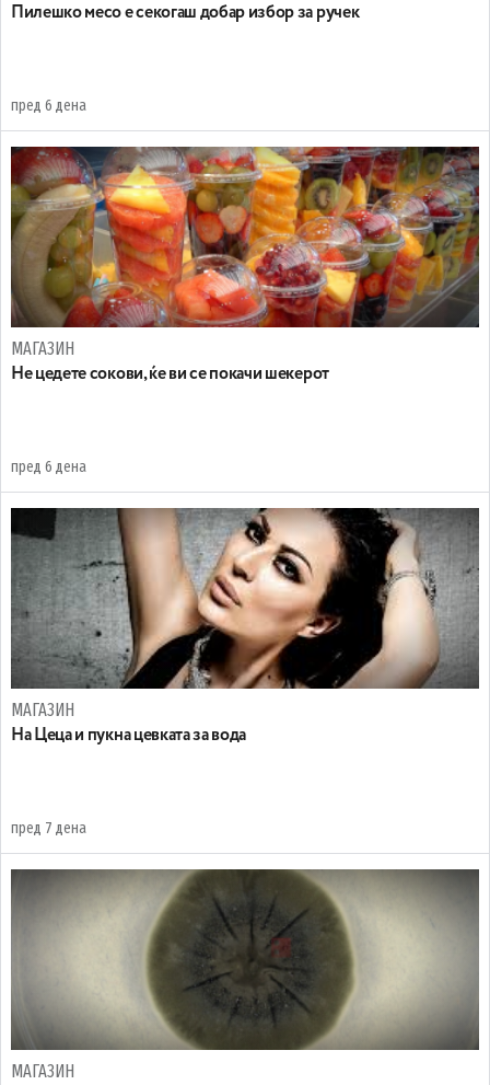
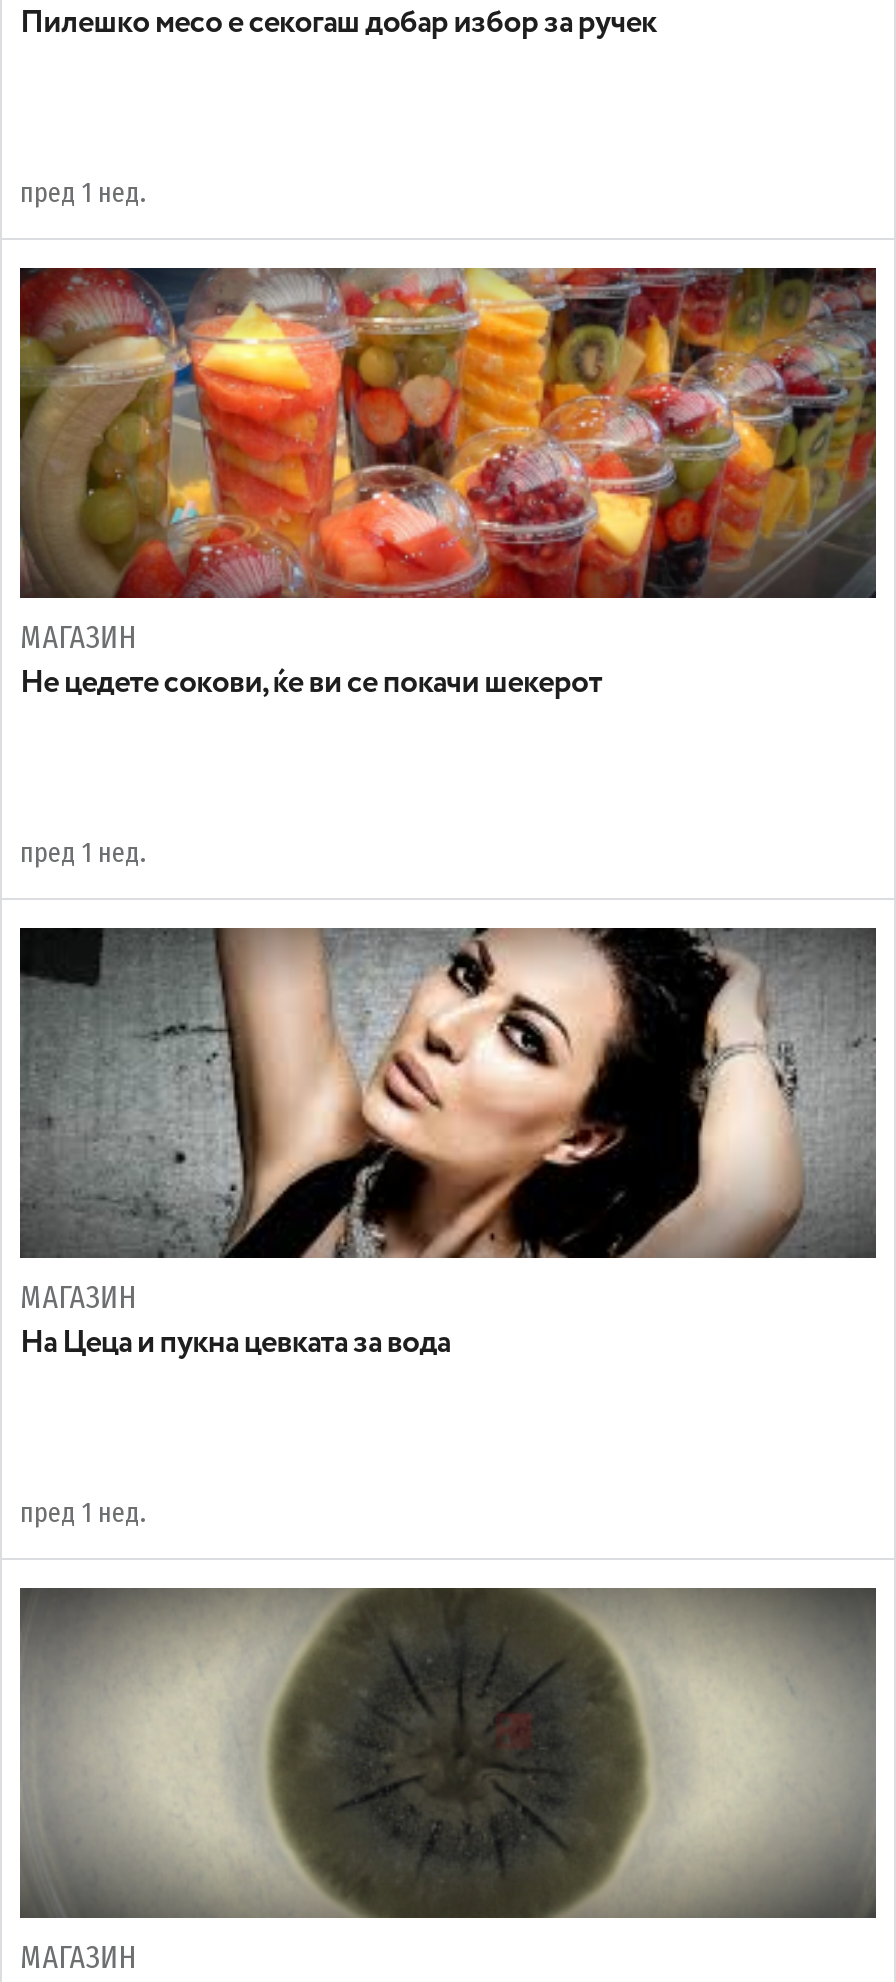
- пред 6 дена
+ пред 1 нед.

- пред 6 дена
+ пред 1 нед.

- пред 7 дена
+ пред 1 нед.
